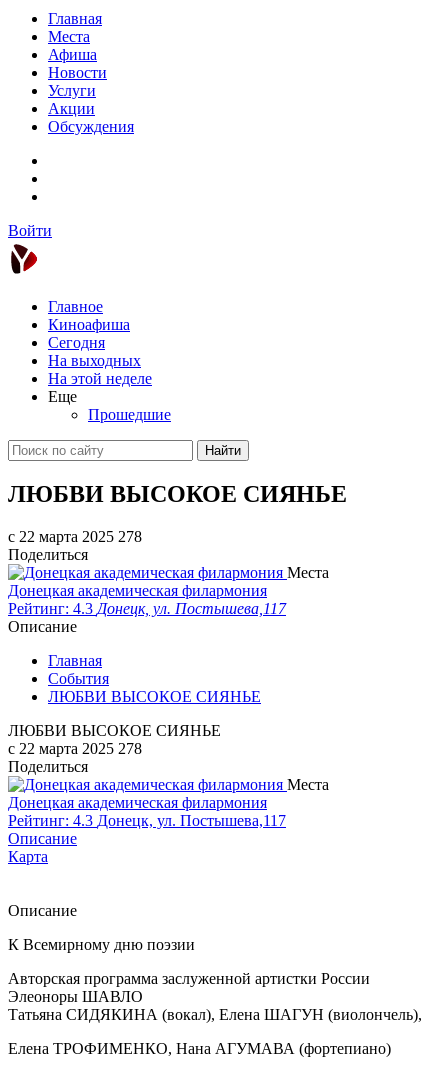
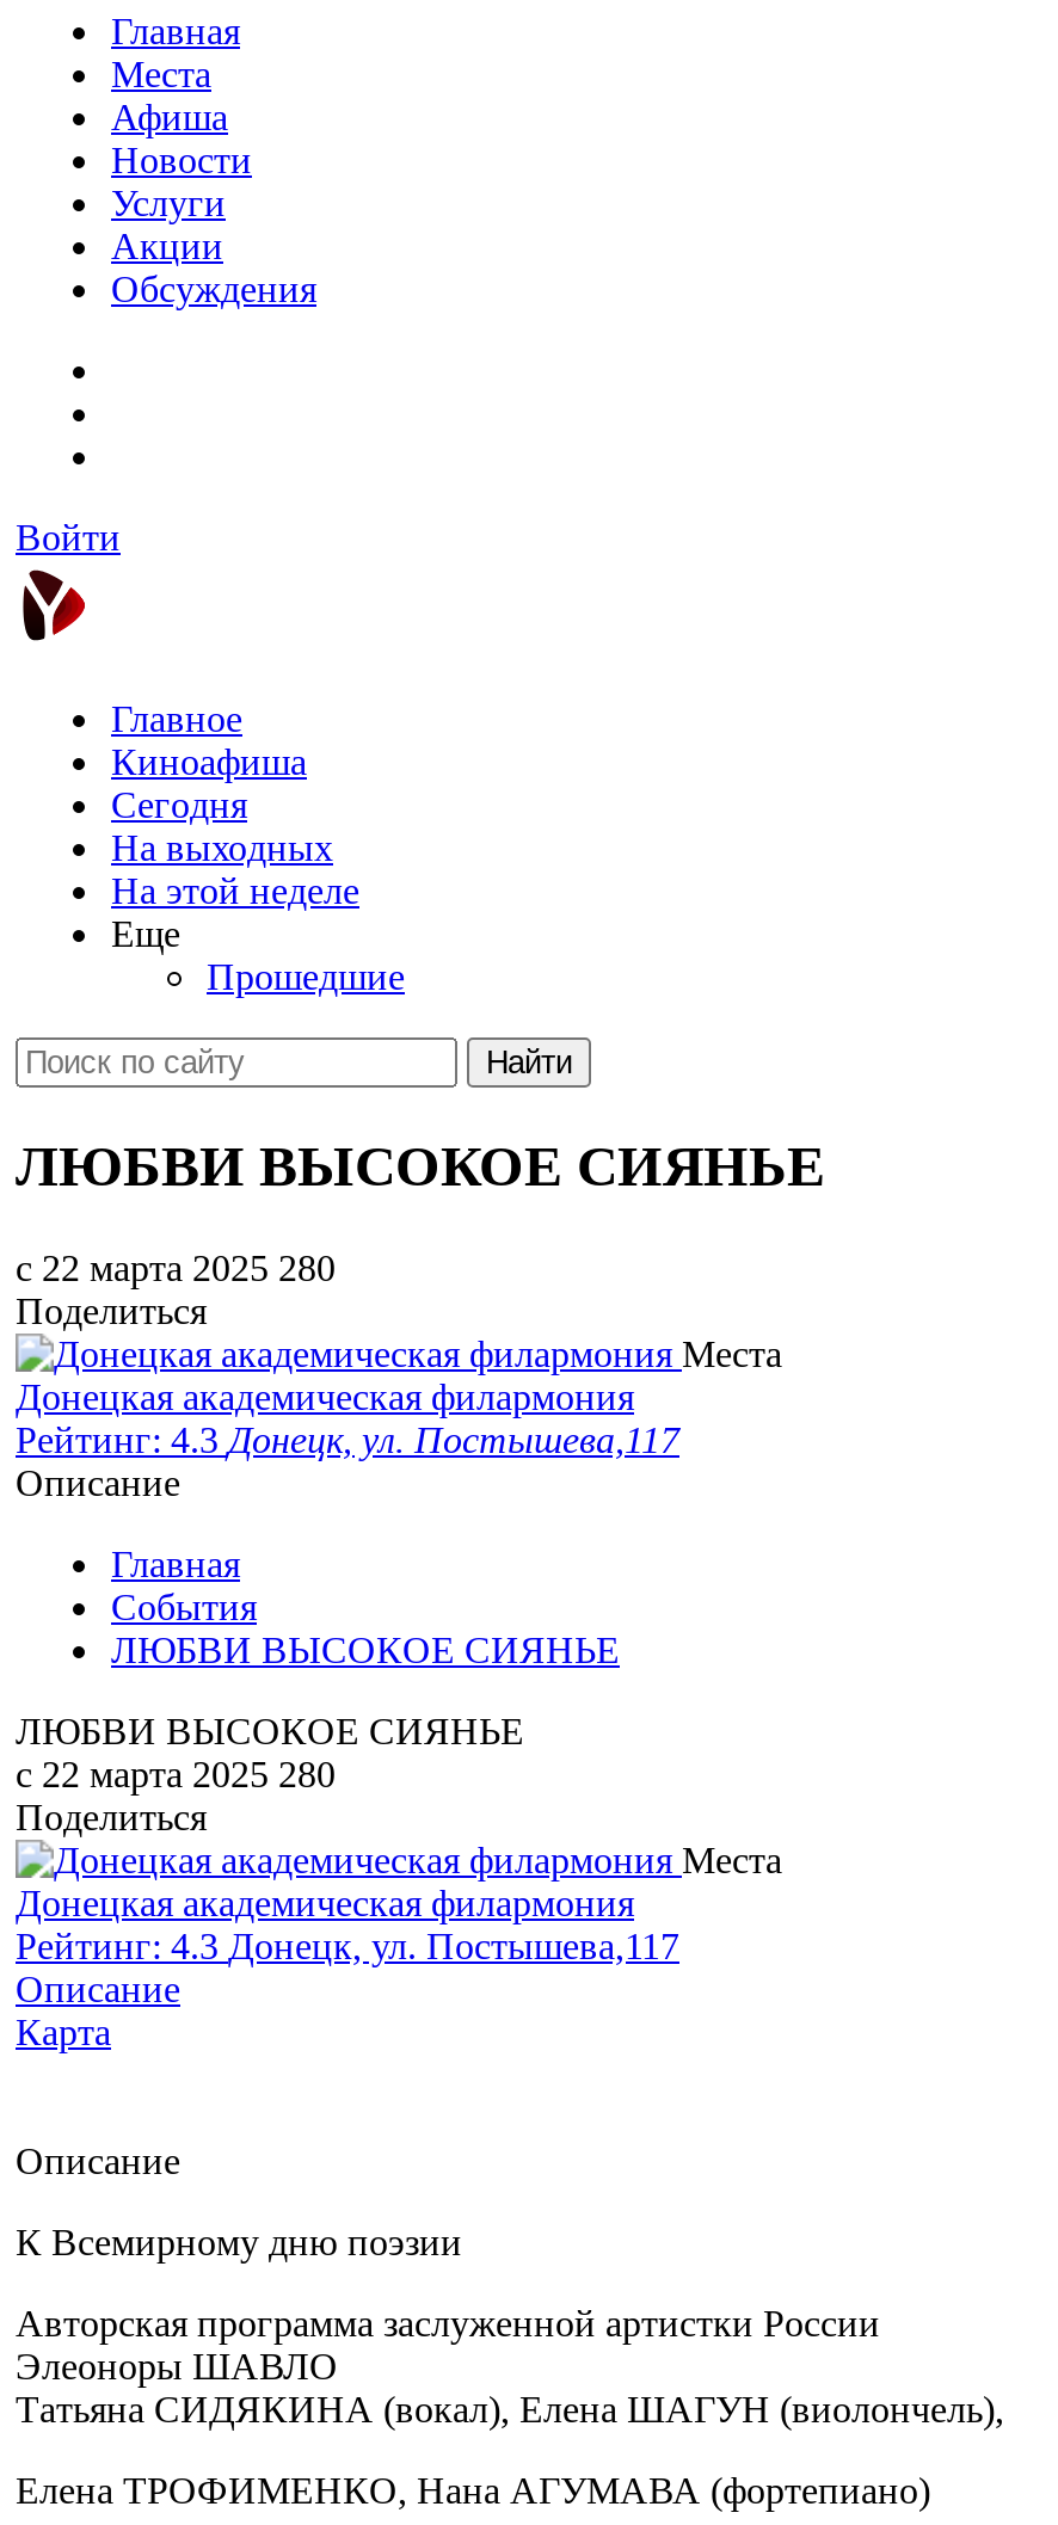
- c 22 марта 2025 278
+ c 22 марта 2025 280

- c 22 марта 2025 278
+ c 22 марта 2025 280
